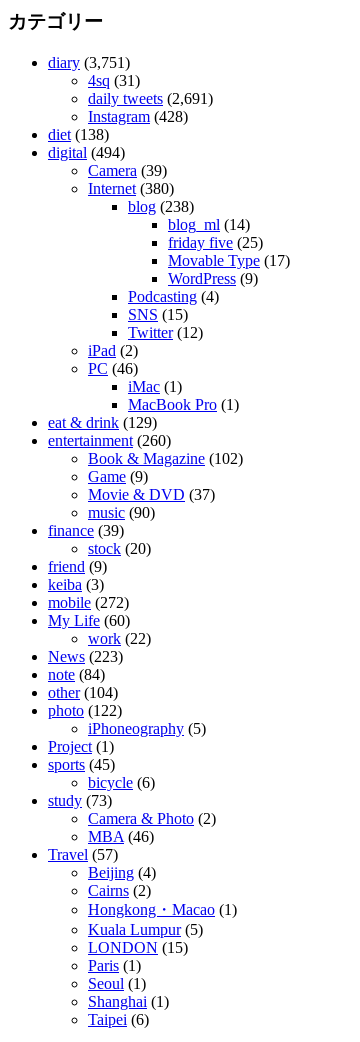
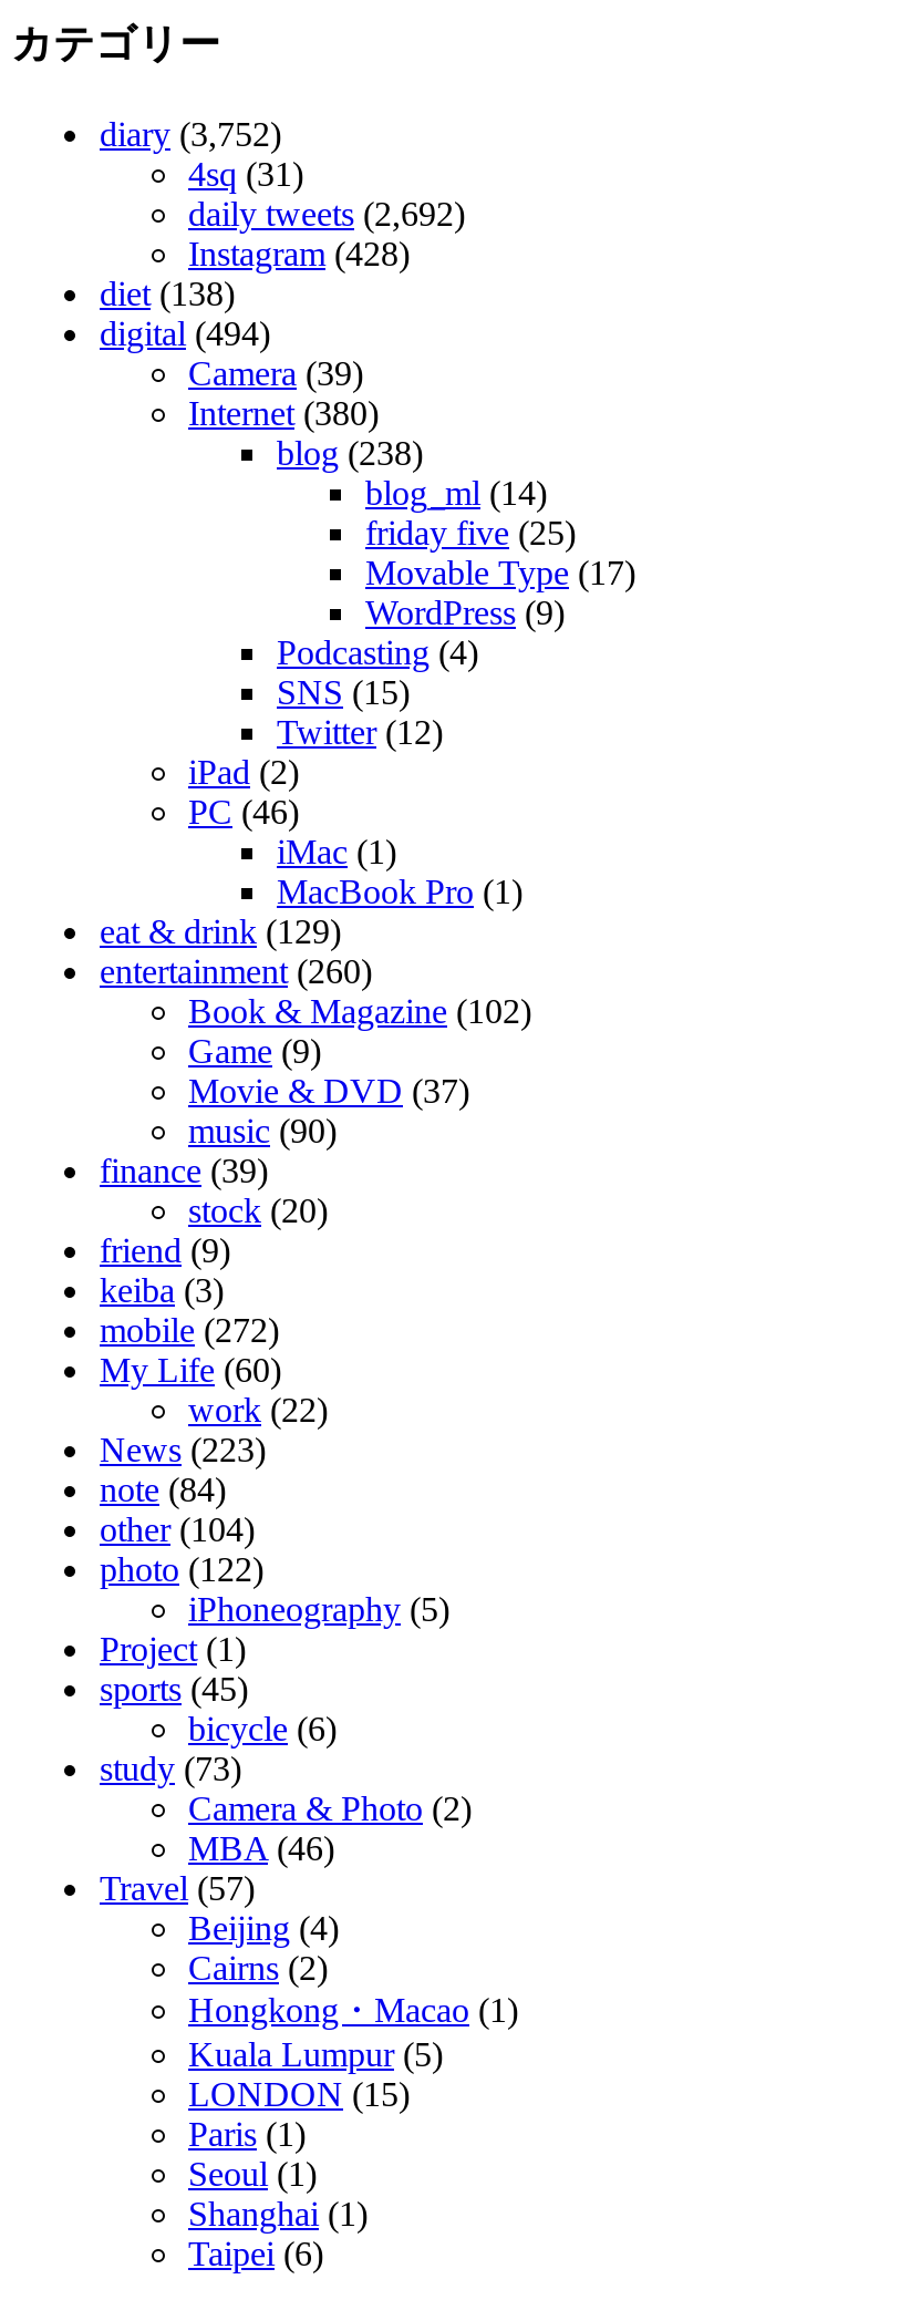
- diary (3,751)
+ diary (3,752)

- daily tweets (2,691)
+ daily tweets (2,692)
